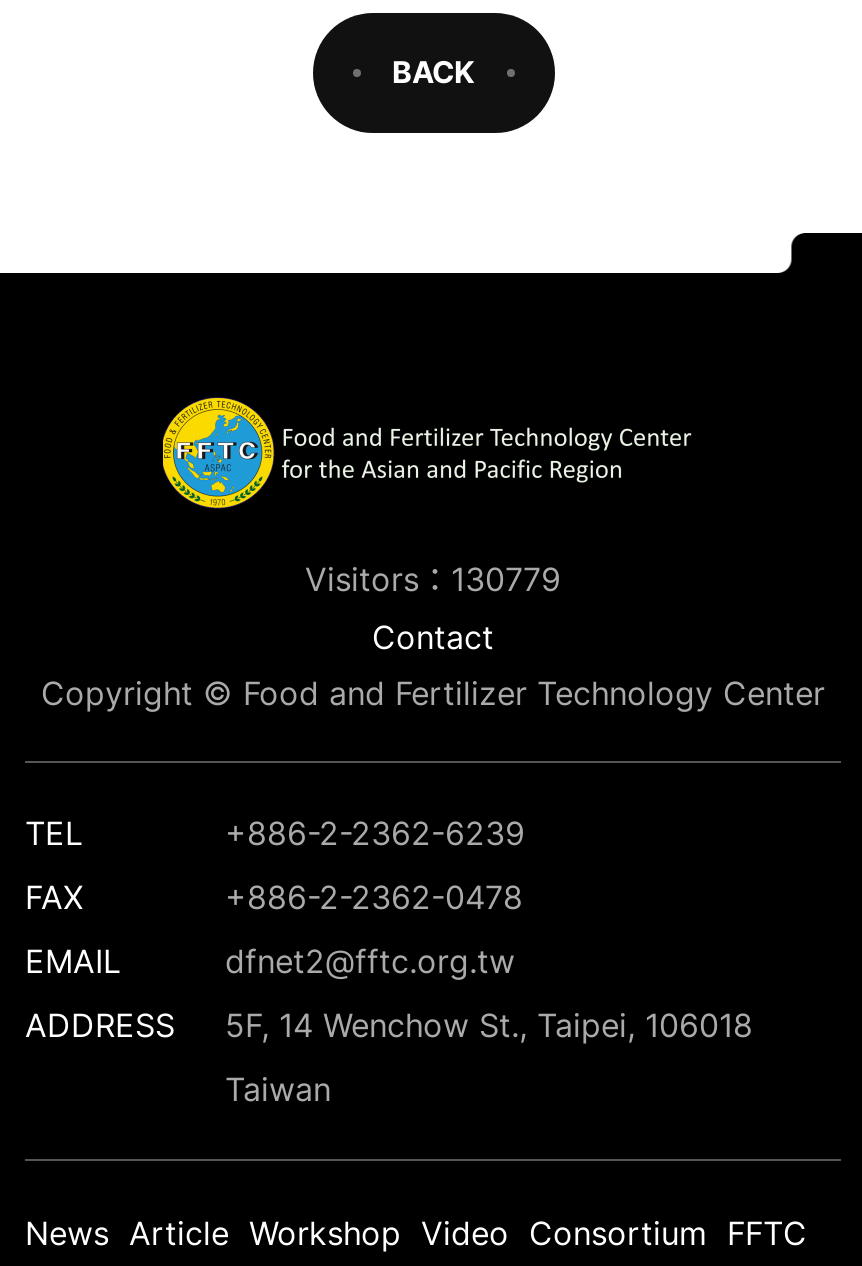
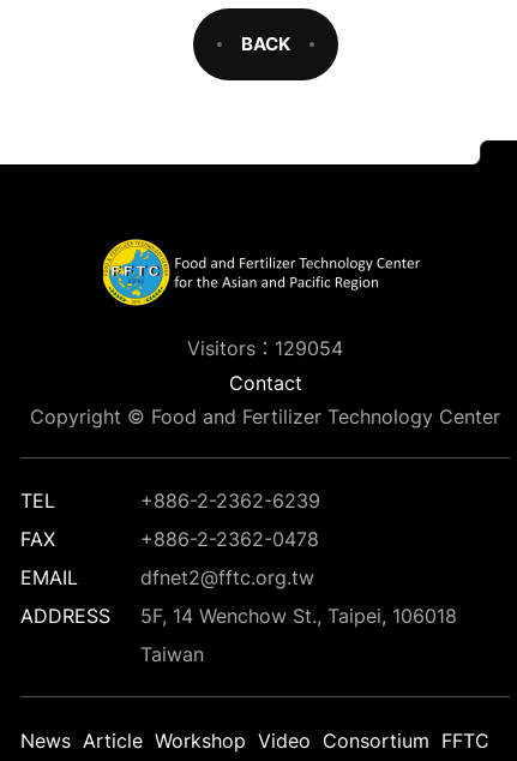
- Visitors：130779
+ Visitors：129054
